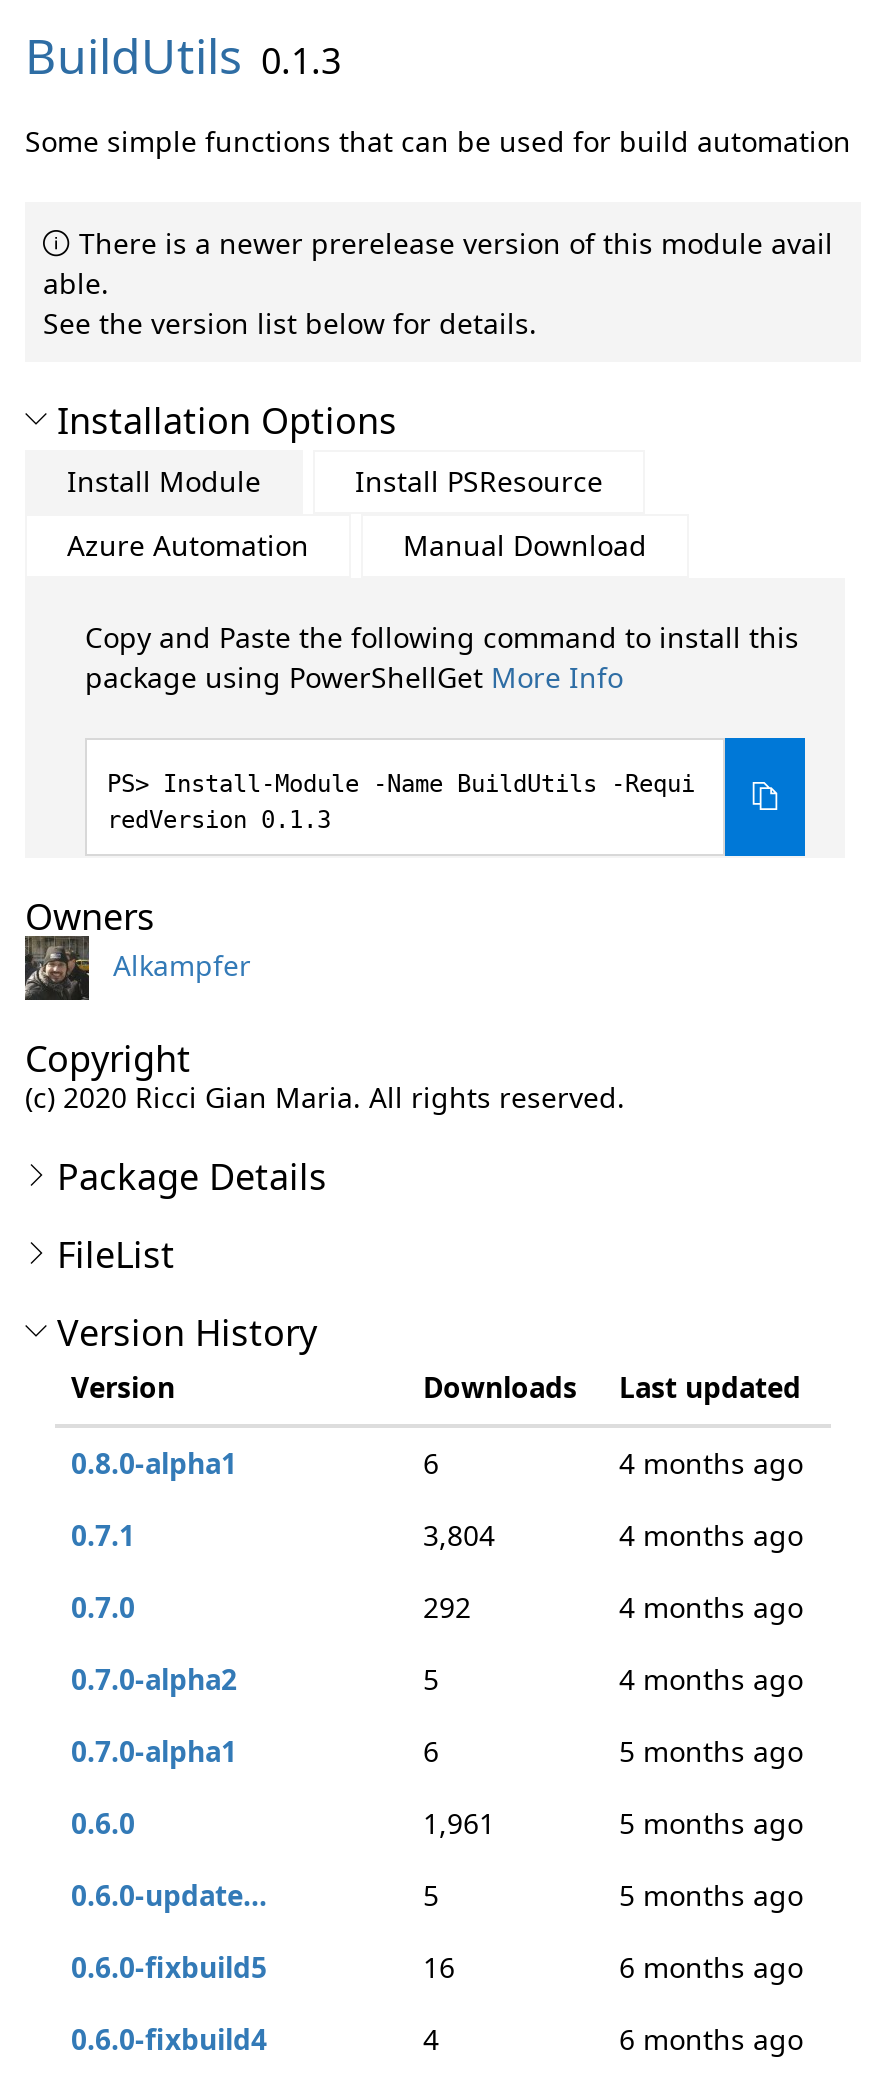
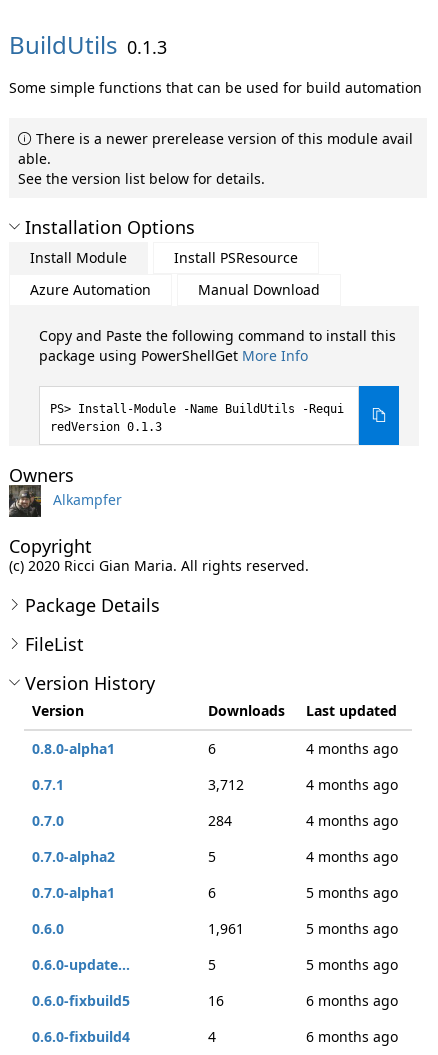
- 3,804
+ 3,712

- 292
+ 284
